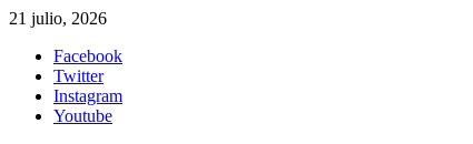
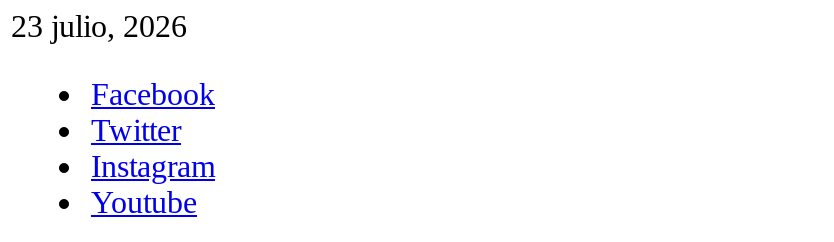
- 21 julio, 2026
+ 23 julio, 2026
